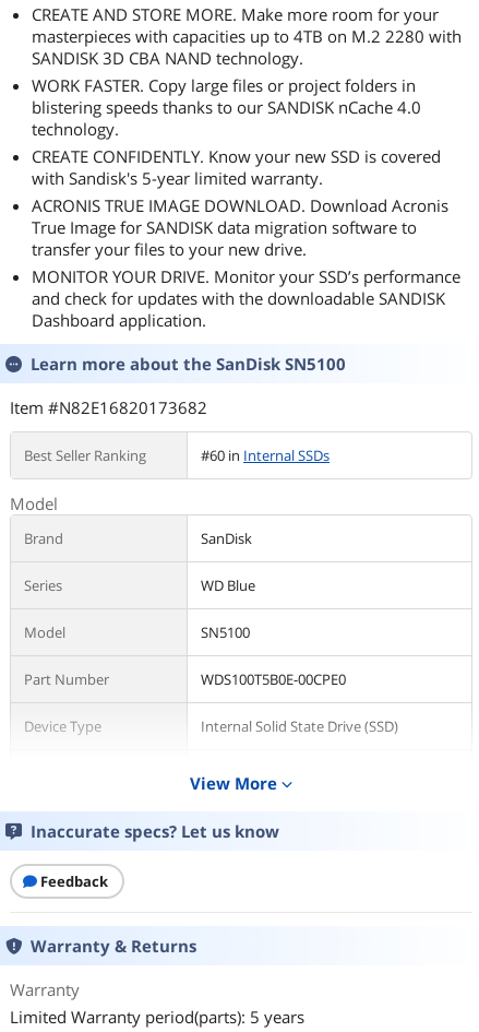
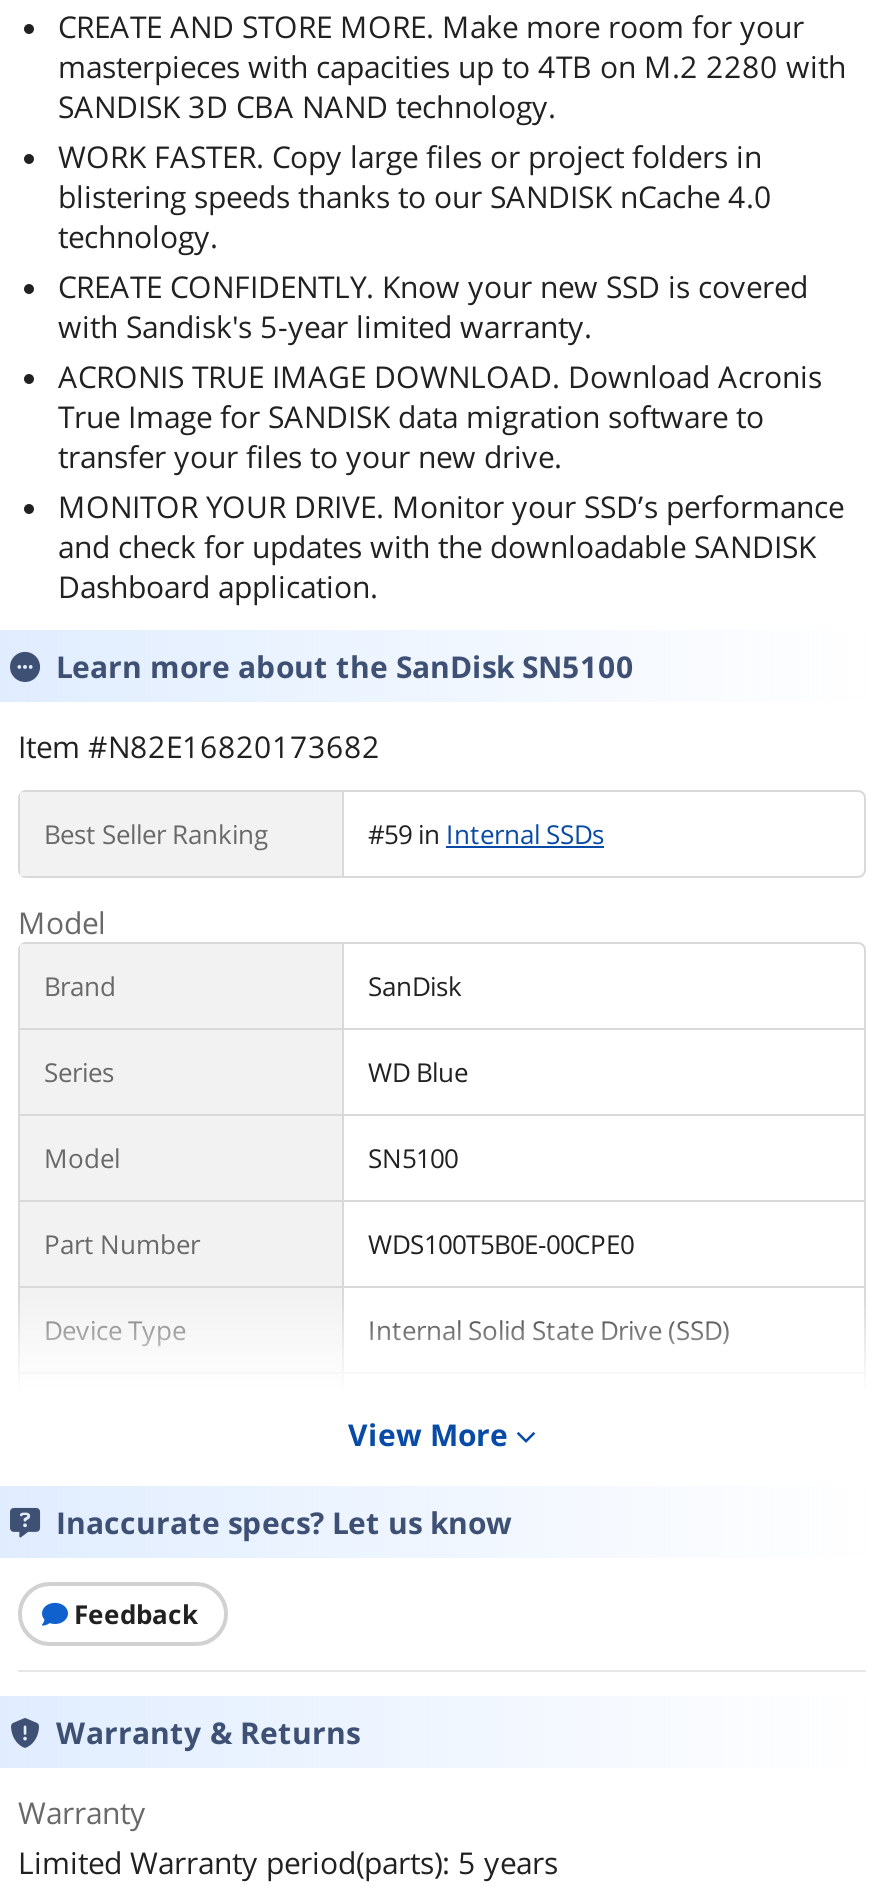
- #60 in Internal SSDs
+ #59 in Internal SSDs
